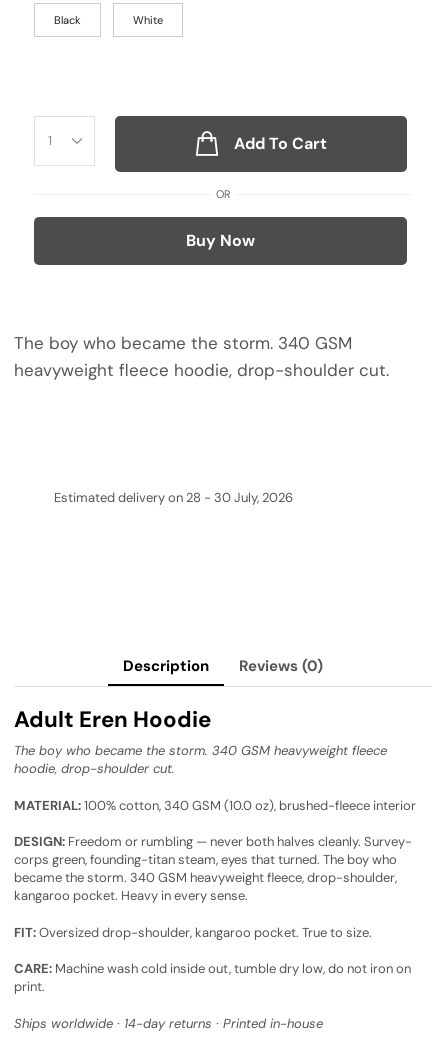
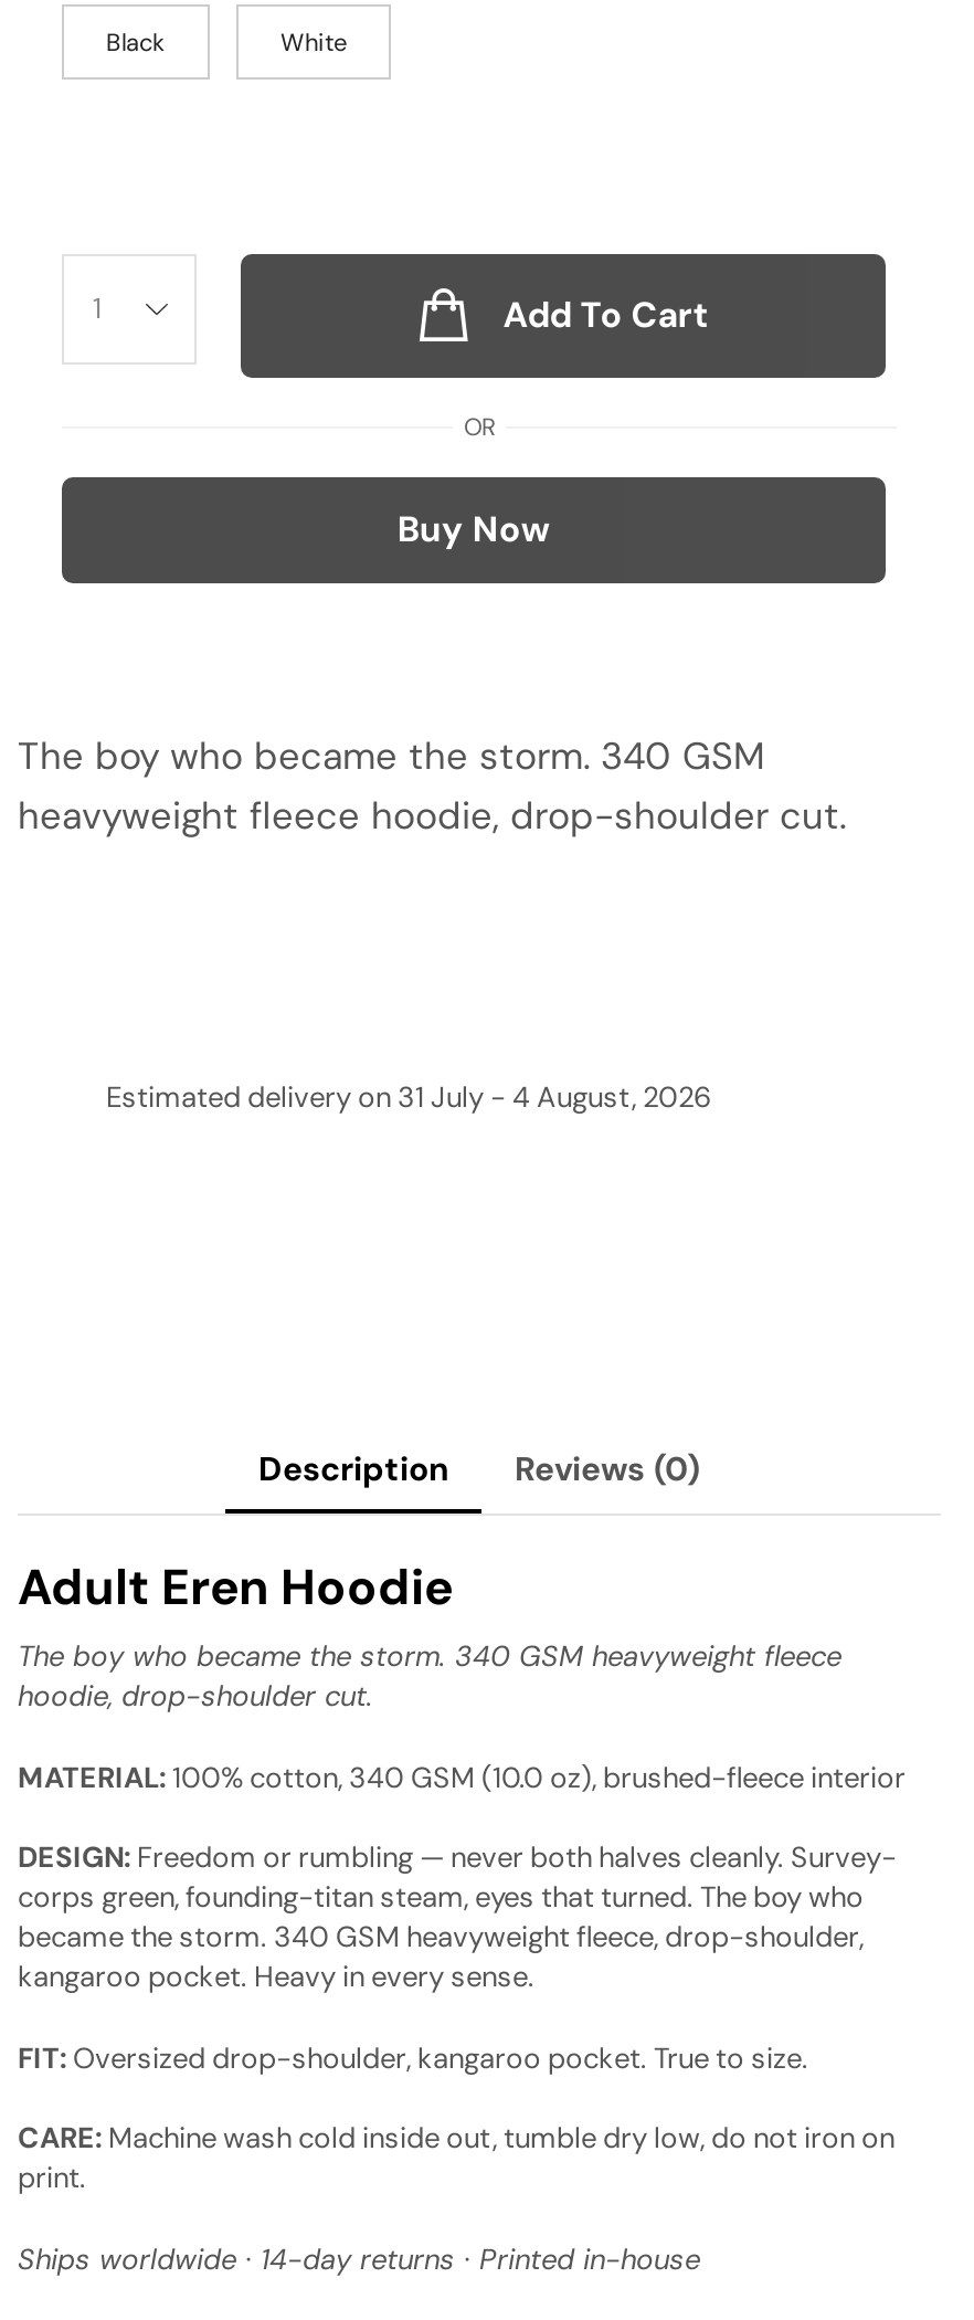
- Estimated delivery on 28 - 30 July, 2026
+ Estimated delivery on 31 July - 4 August, 2026
